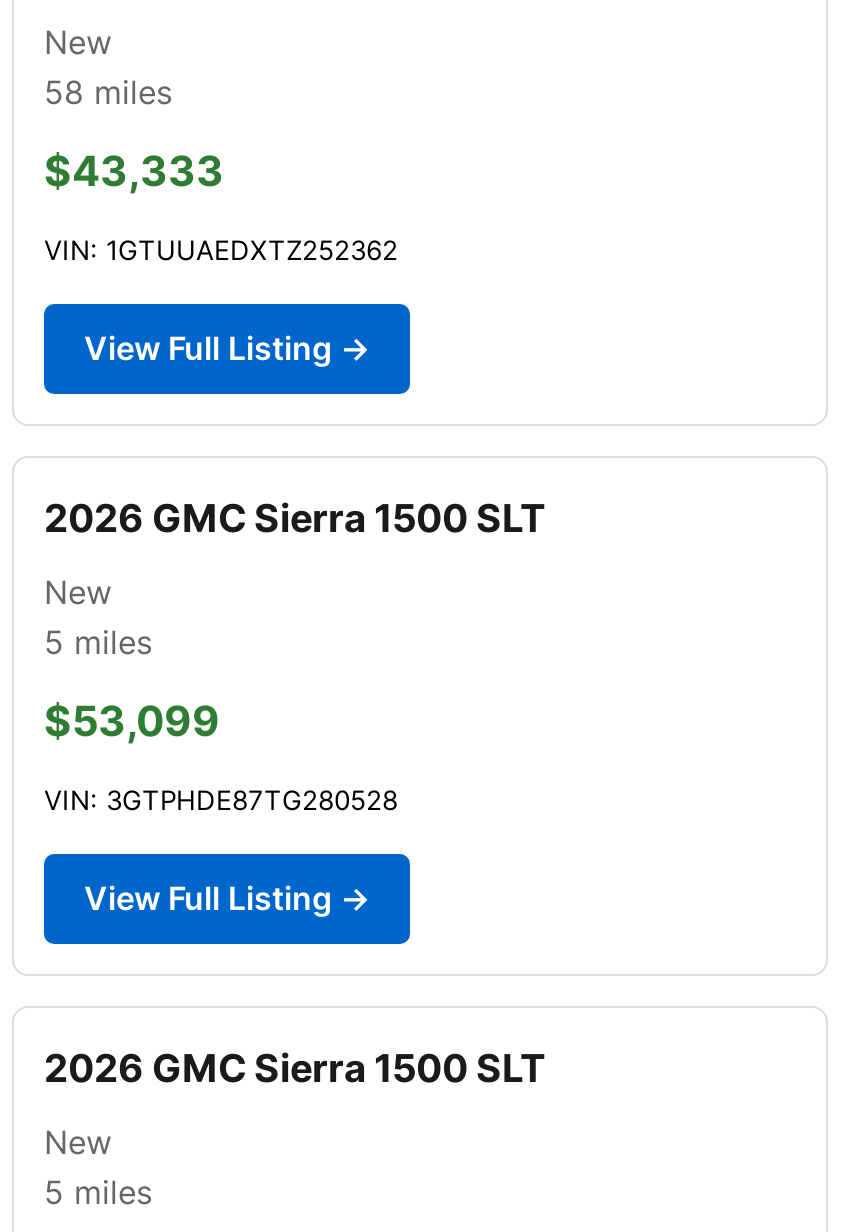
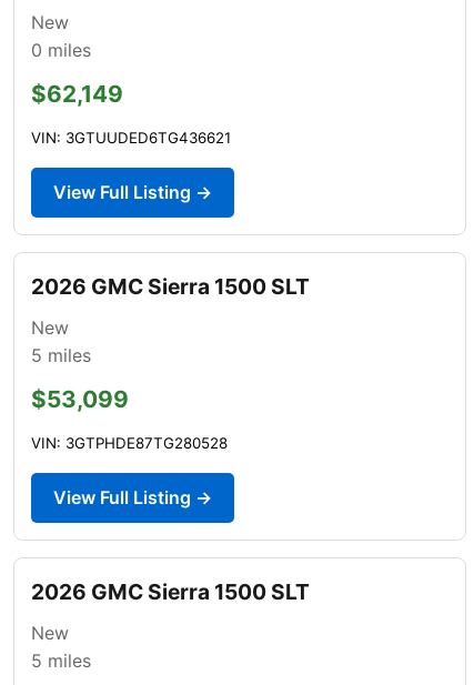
- 58 miles
+ 0 miles

- $43,333
+ $62,149

- VIN: 1GTUUAEDXTZ252362
+ VIN: 3GTUUDED6TG436621
